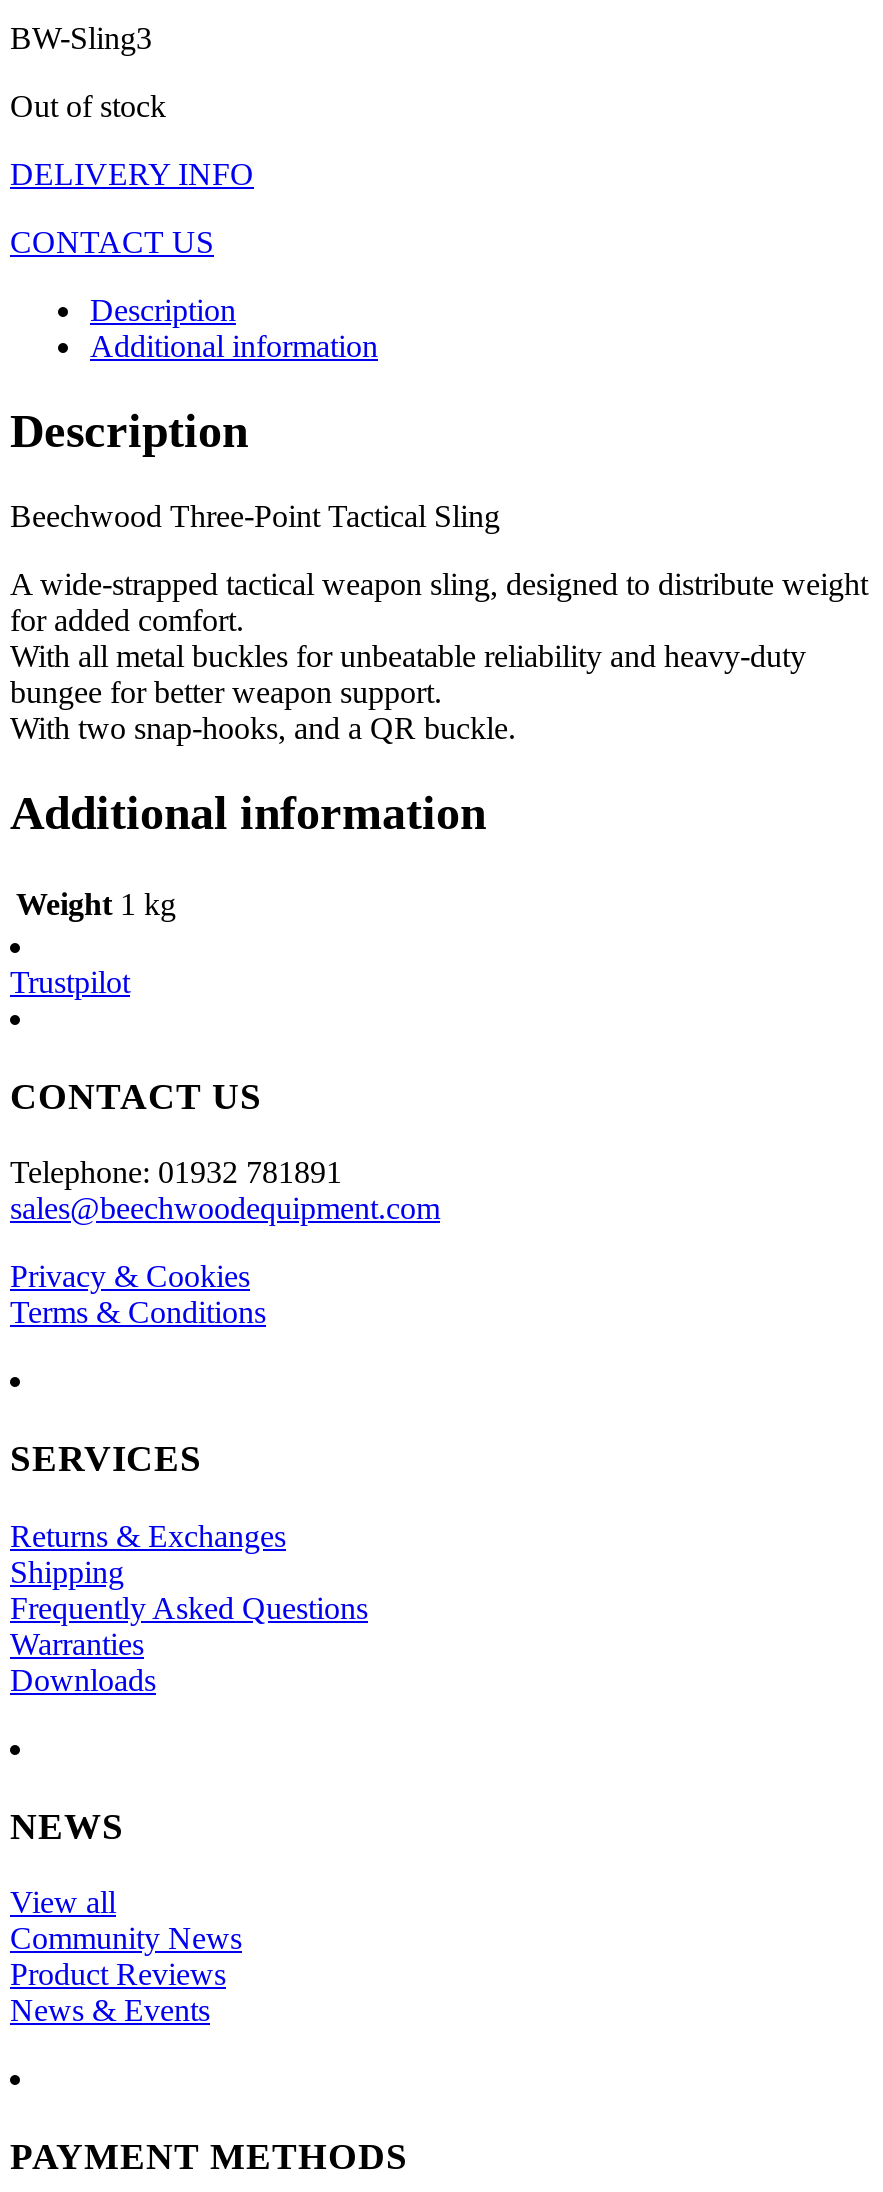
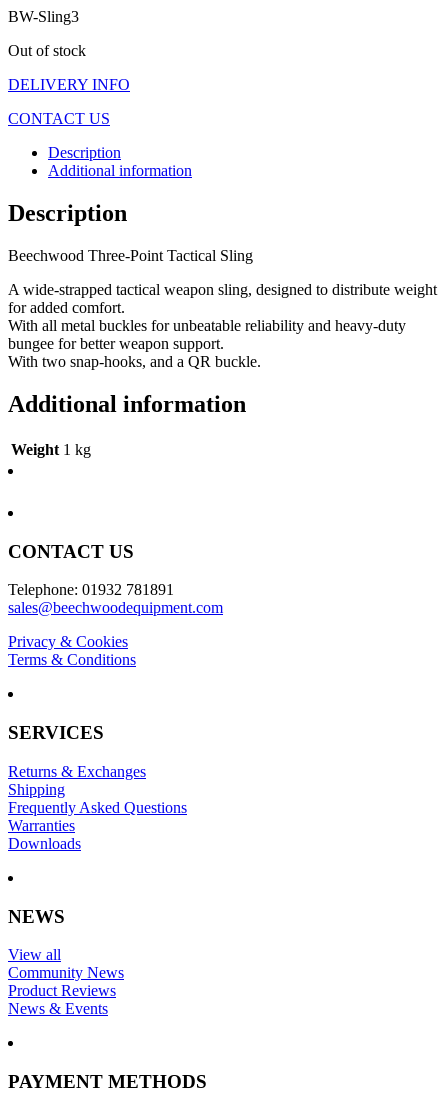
- Trustpilot
